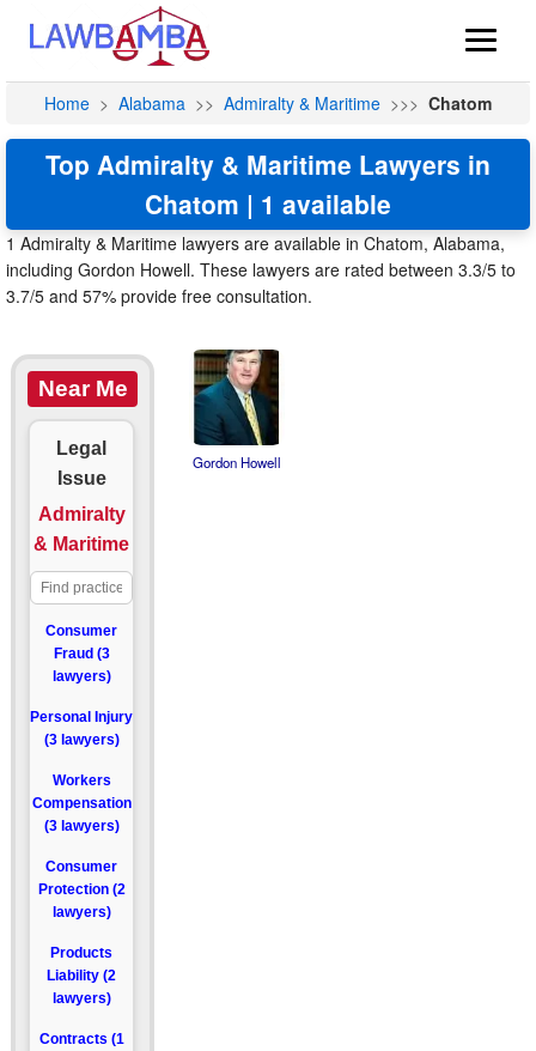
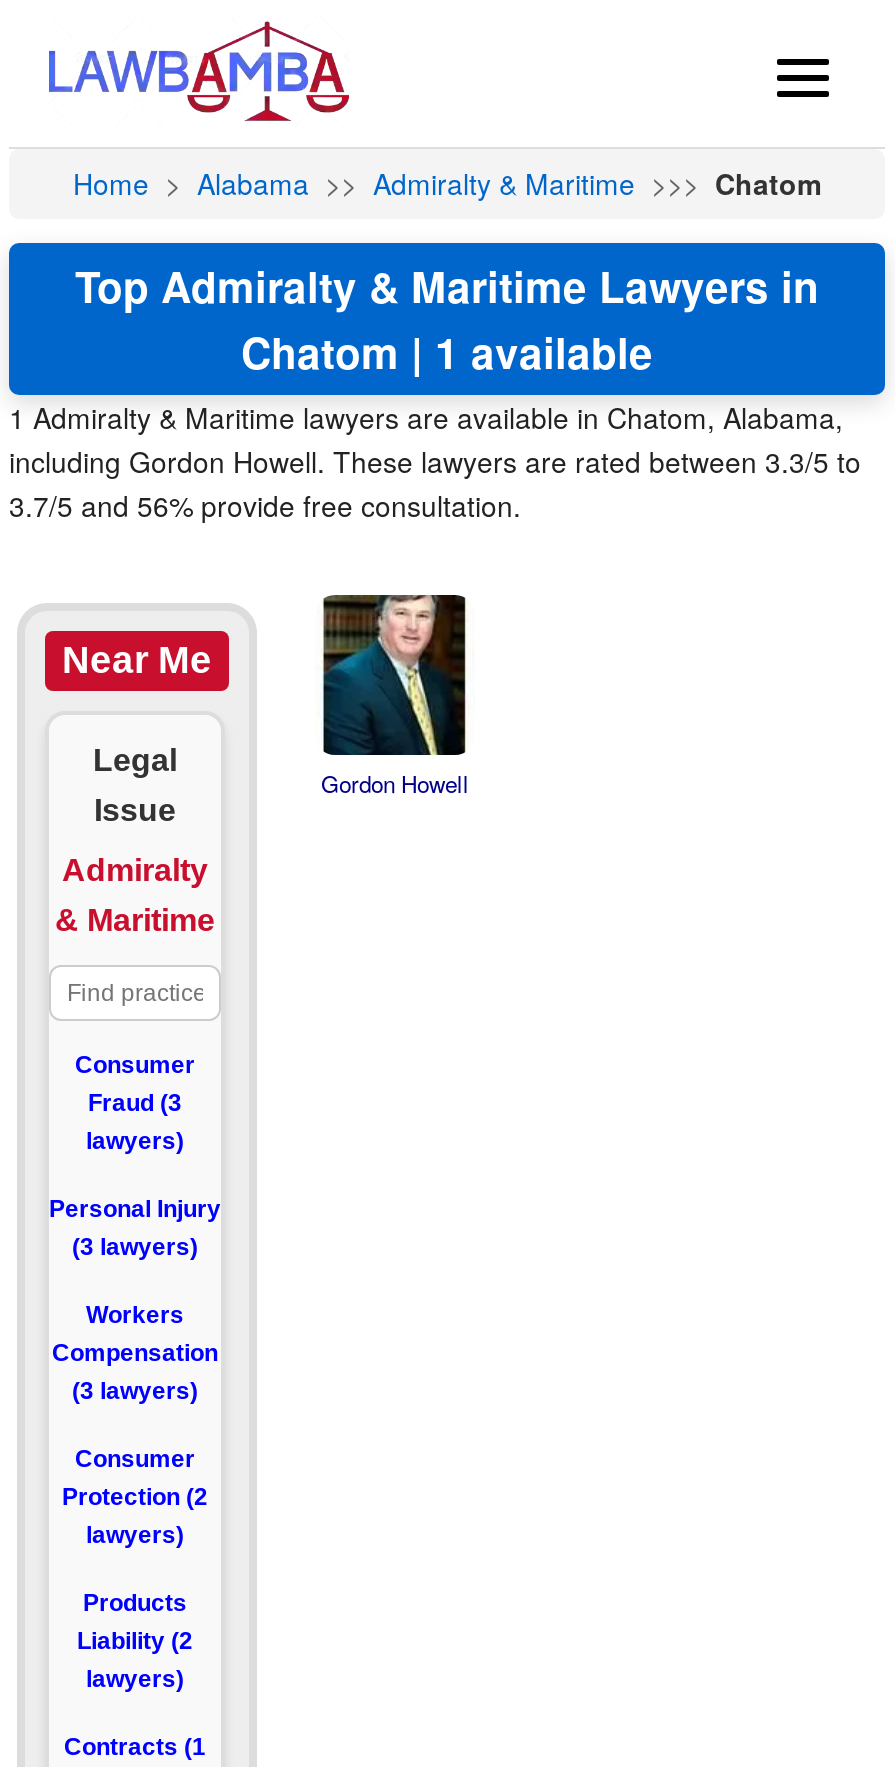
- 3.7/5 and 57% provide free consultation.
+ 3.7/5 and 56% provide free consultation.
